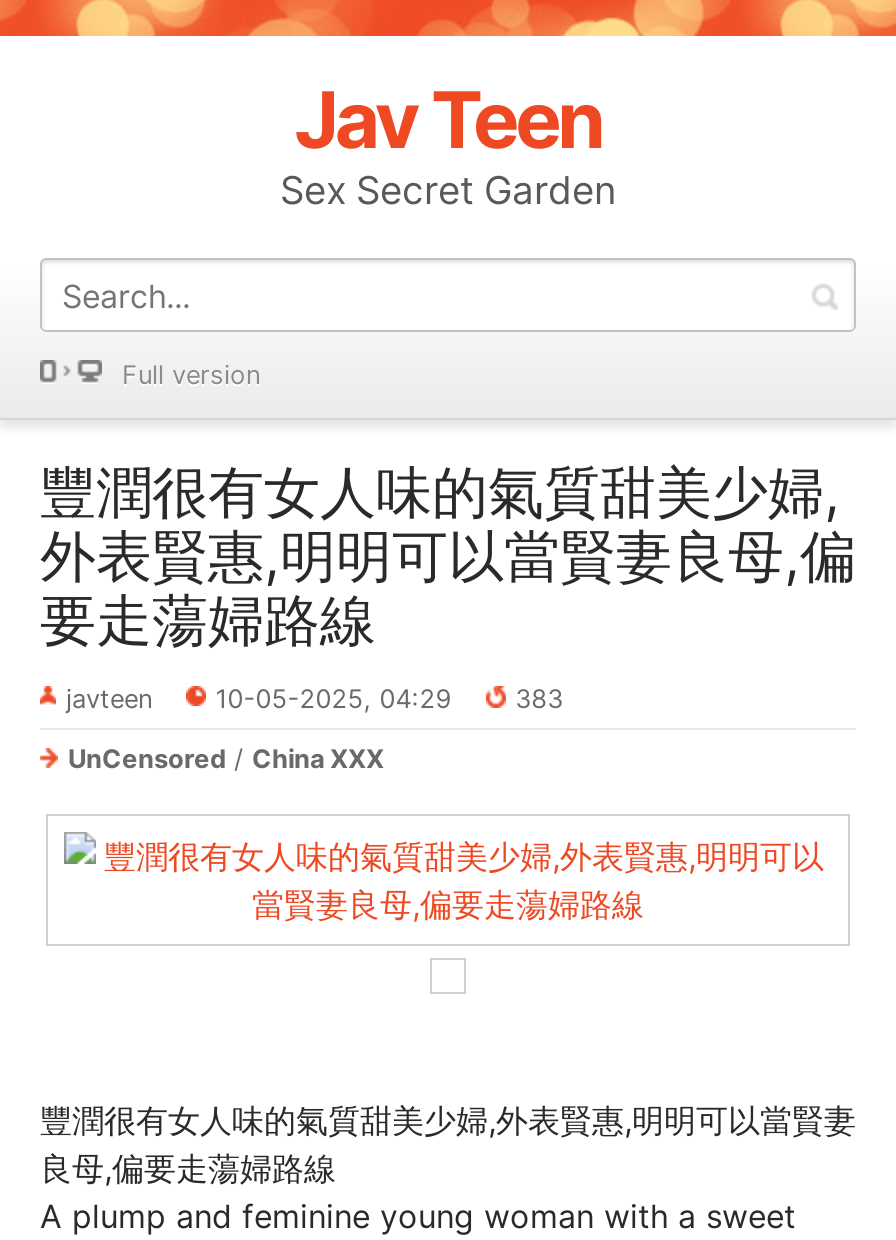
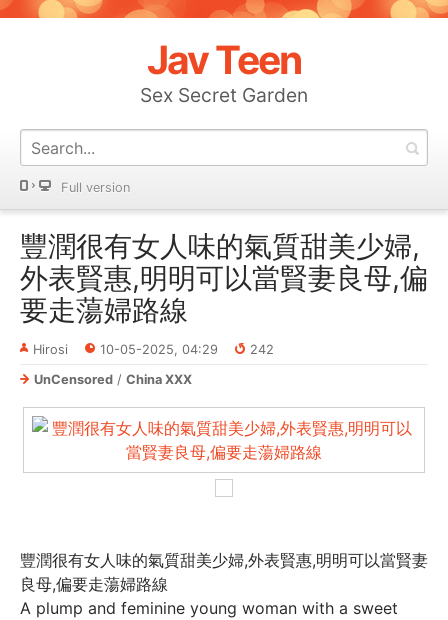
- javteen
+ Hirosi

- 383
+ 242
